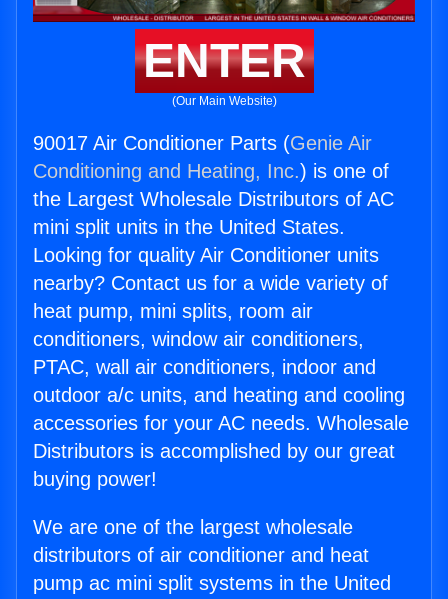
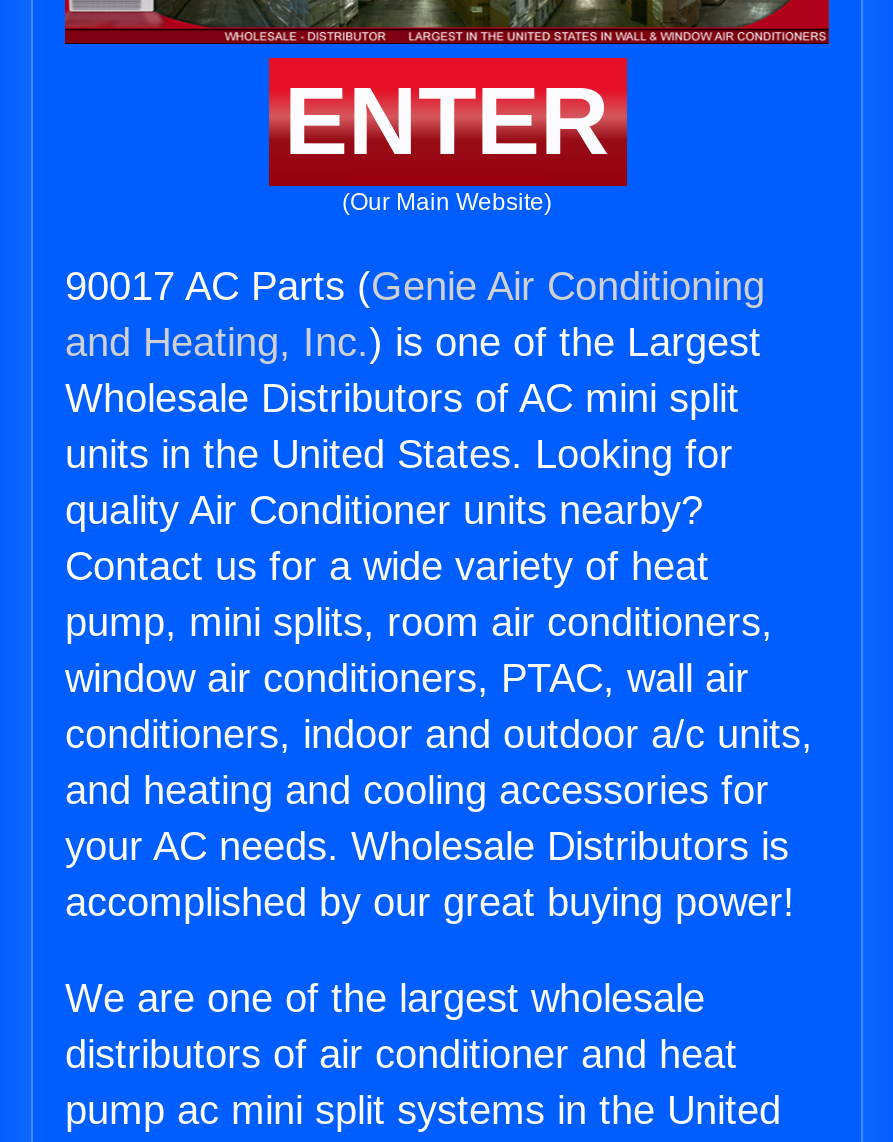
- 90017 Air Conditioner Parts (Genie Air
- Conditioning and Heating, Inc.) is one of
- the Largest Wholesale Distributors of AC
- mini split units in the United States.
- Looking for quality Air Conditioner units
- nearby? Contact us for a wide variety of
- heat pump, mini splits, room air
- conditioners, window air conditioners,
- PTAC, wall air conditioners, indoor and
- outdoor a/c units, and heating and cooling
- accessories for your AC needs. Wholesale
- Distributors is accomplished by our great
- buying power!
+ 90017 AC Parts (Genie Air Conditioning
+ and Heating, Inc.) is one of the Largest
+ Wholesale Distributors of AC mini split
+ units in the United States. Looking for
+ quality Air Conditioner units nearby?
+ Contact us for a wide variety of heat
+ pump, mini splits, room air conditioners,
+ window air conditioners, PTAC, wall air
+ conditioners, indoor and outdoor a/c units,
+ and heating and cooling accessories for
+ your AC needs. Wholesale Distributors is
+ accomplished by our great buying power!
